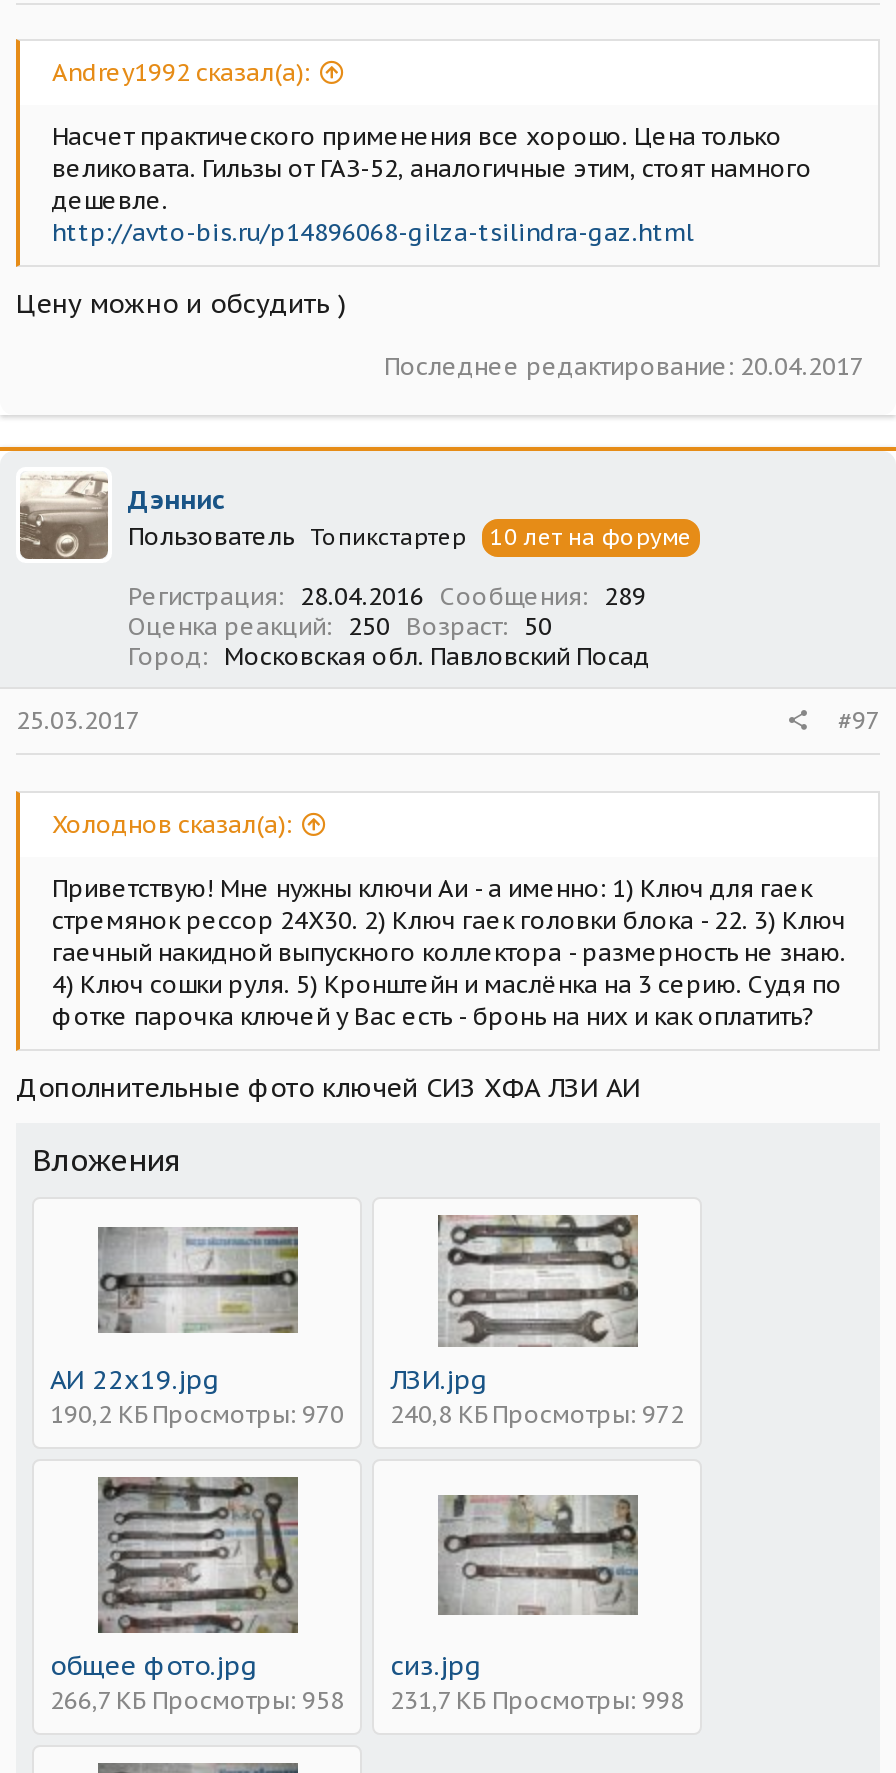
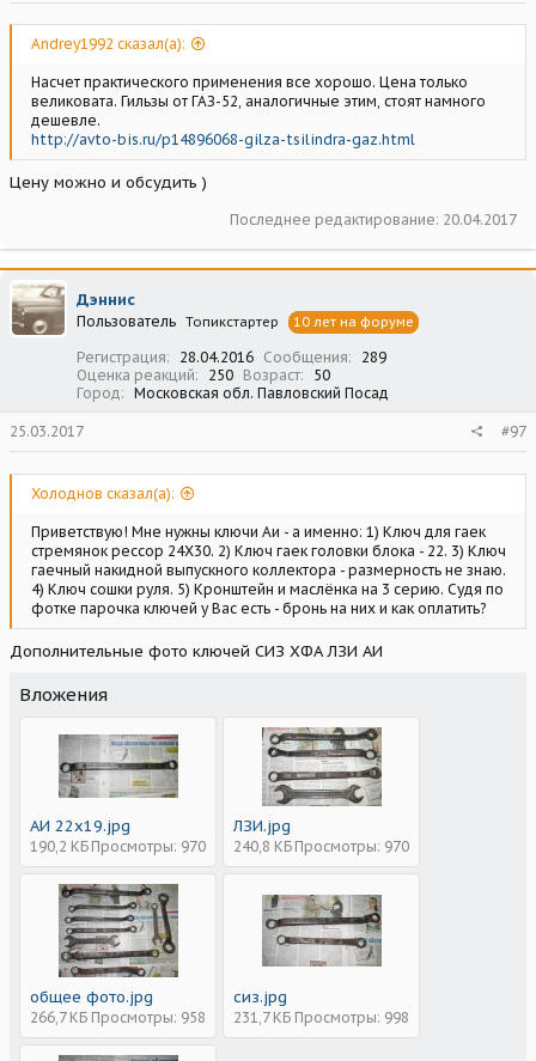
- 190,2 КБ Просмотры: 970 240,8 КБ Просмотры: 972
+ 190,2 КБ Просмотры: 970 240,8 КБ Просмотры: 970
